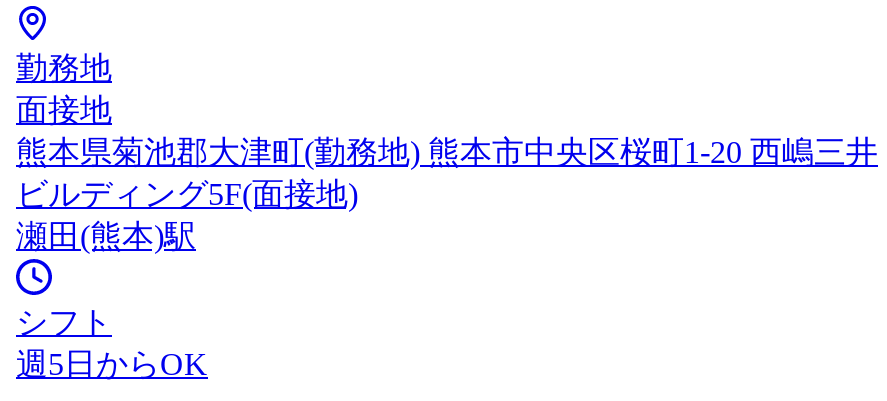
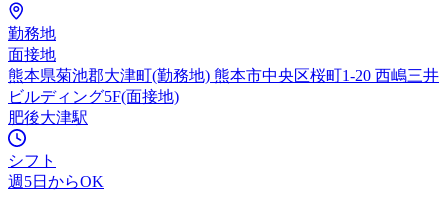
- 瀬田(熊本)駅
+ 肥後大津駅
